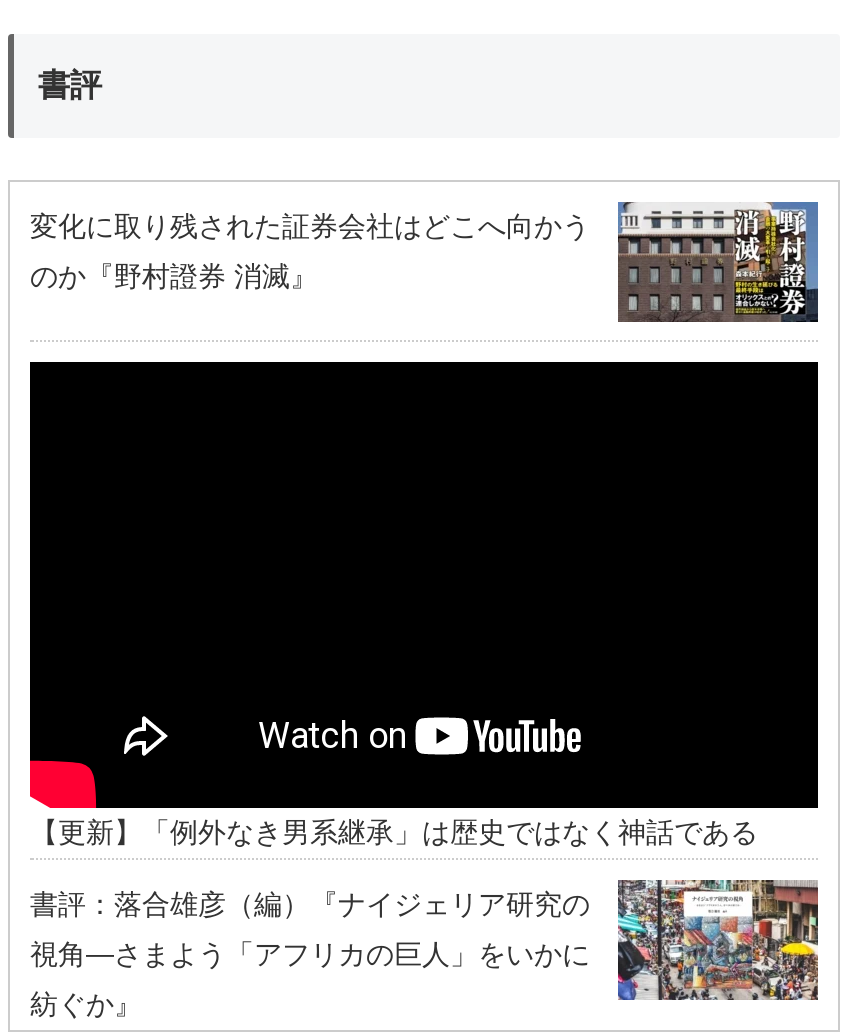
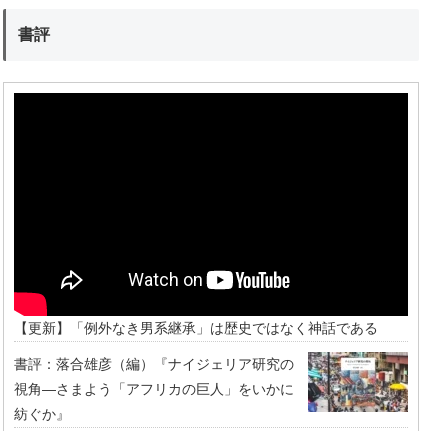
- [image]
- 変化に取り残された証券会社はどこへ向かう
- のか『野村證券 消滅』
